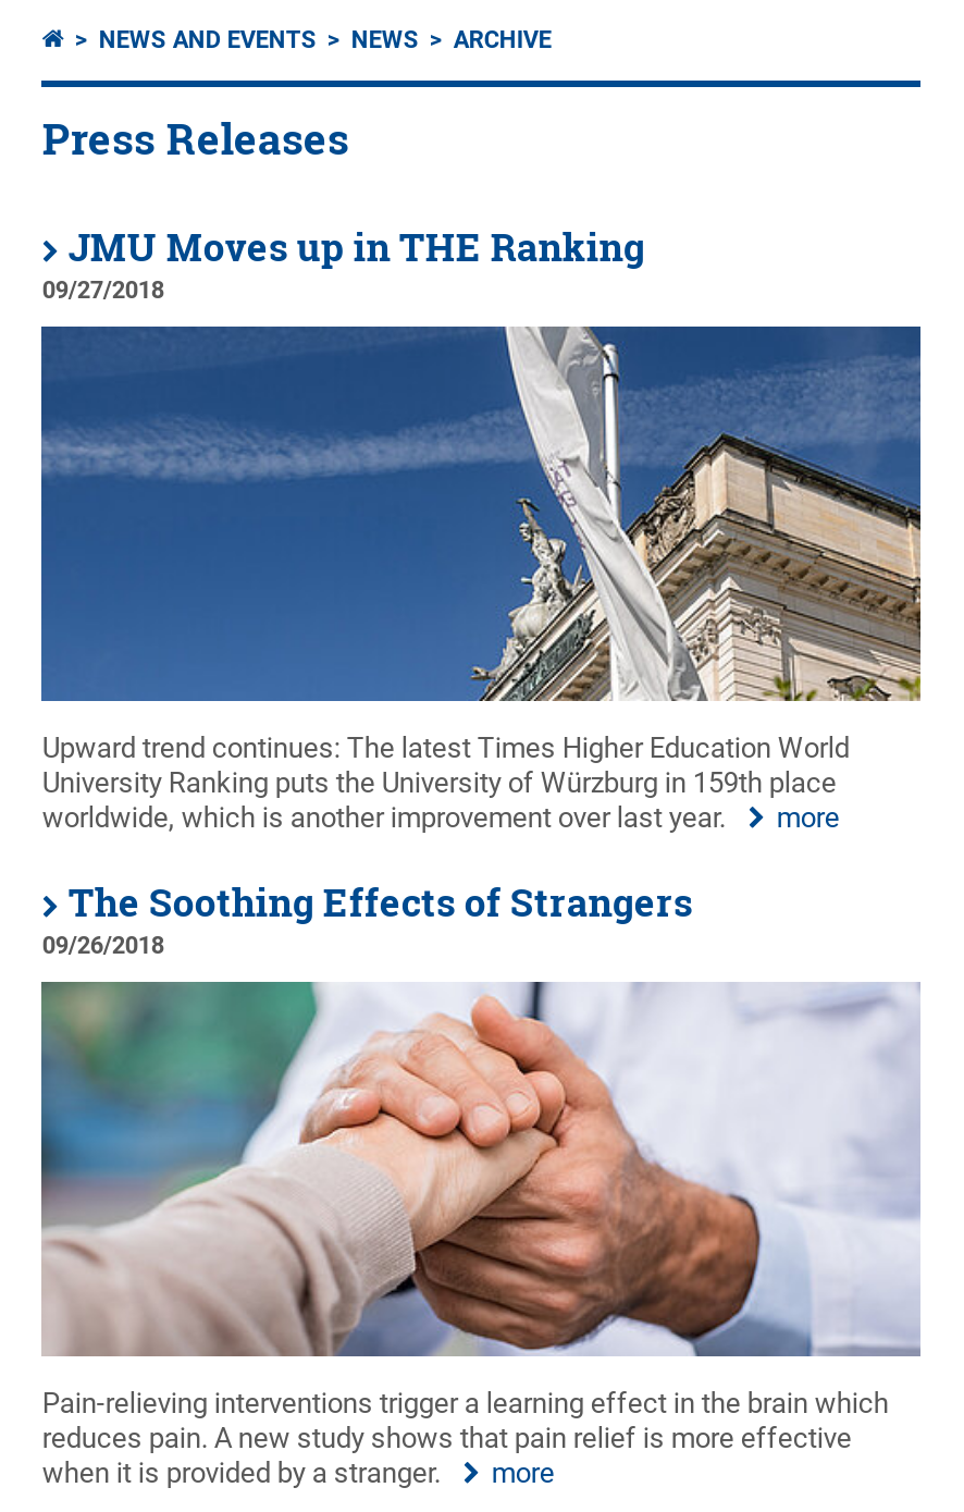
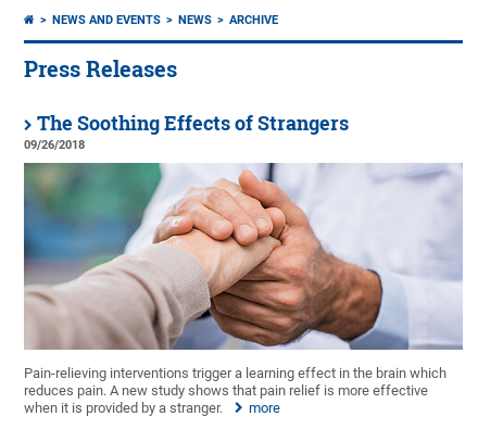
- JMU Moves up in THE Ranking
- 09/27/2018

- [image]
- Upward trend continues: The latest Times Higher Education World
- University Ranking puts the University of Würzburg in 159th place
- worldwide, which is another improvement over last year.
- more
